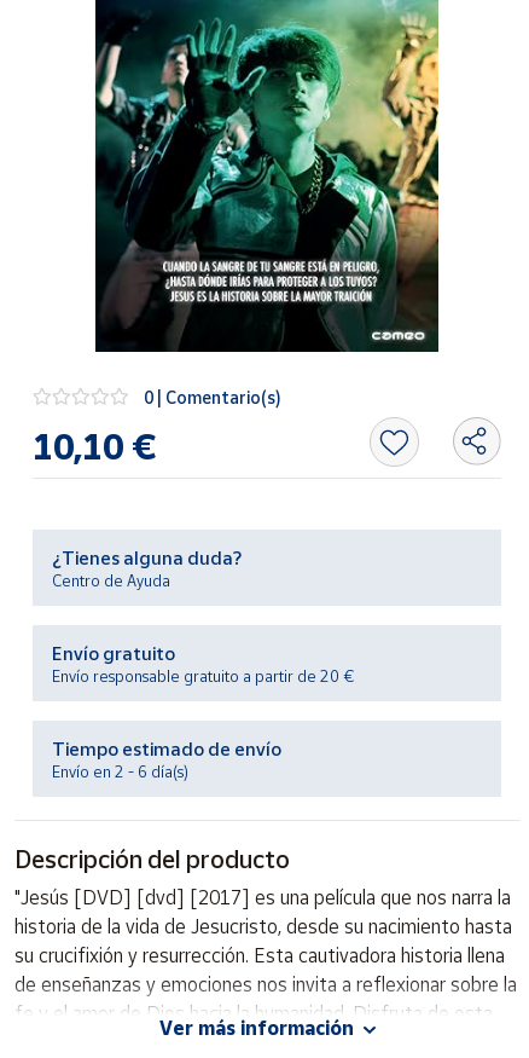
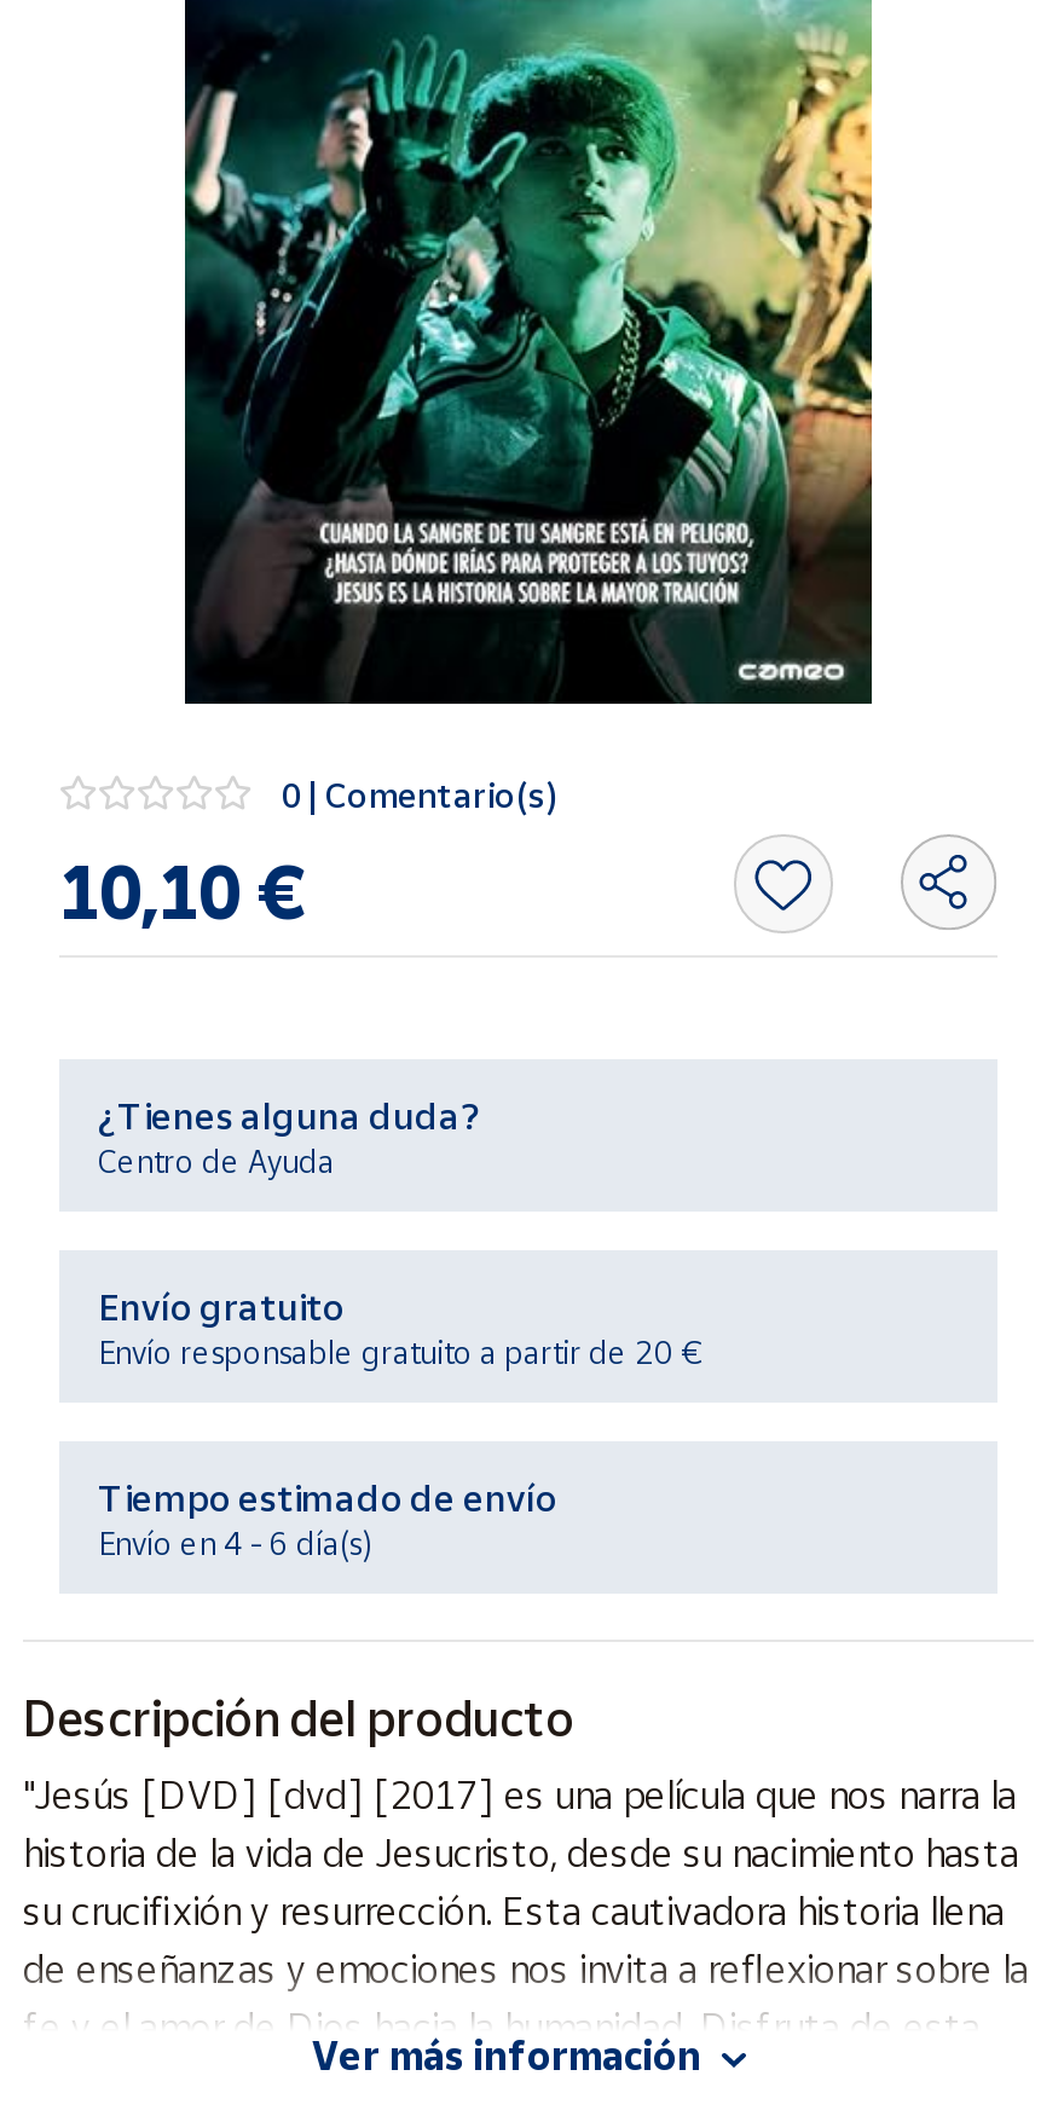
- Envío en 2 - 6 día(s)
+ Envío en 4 - 6 día(s)
